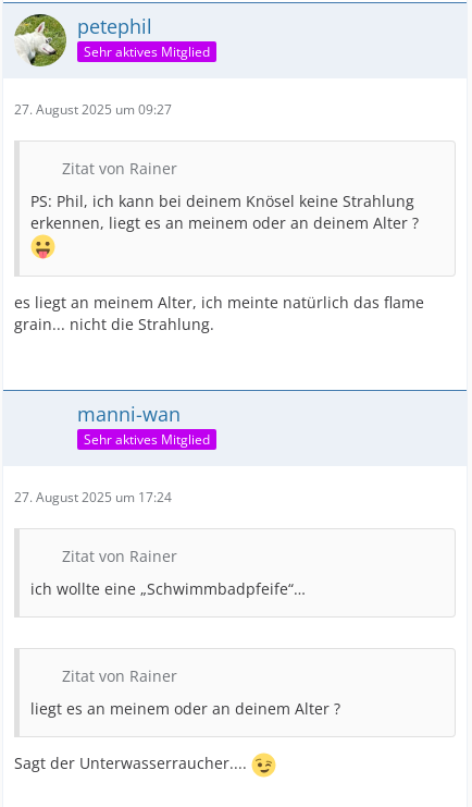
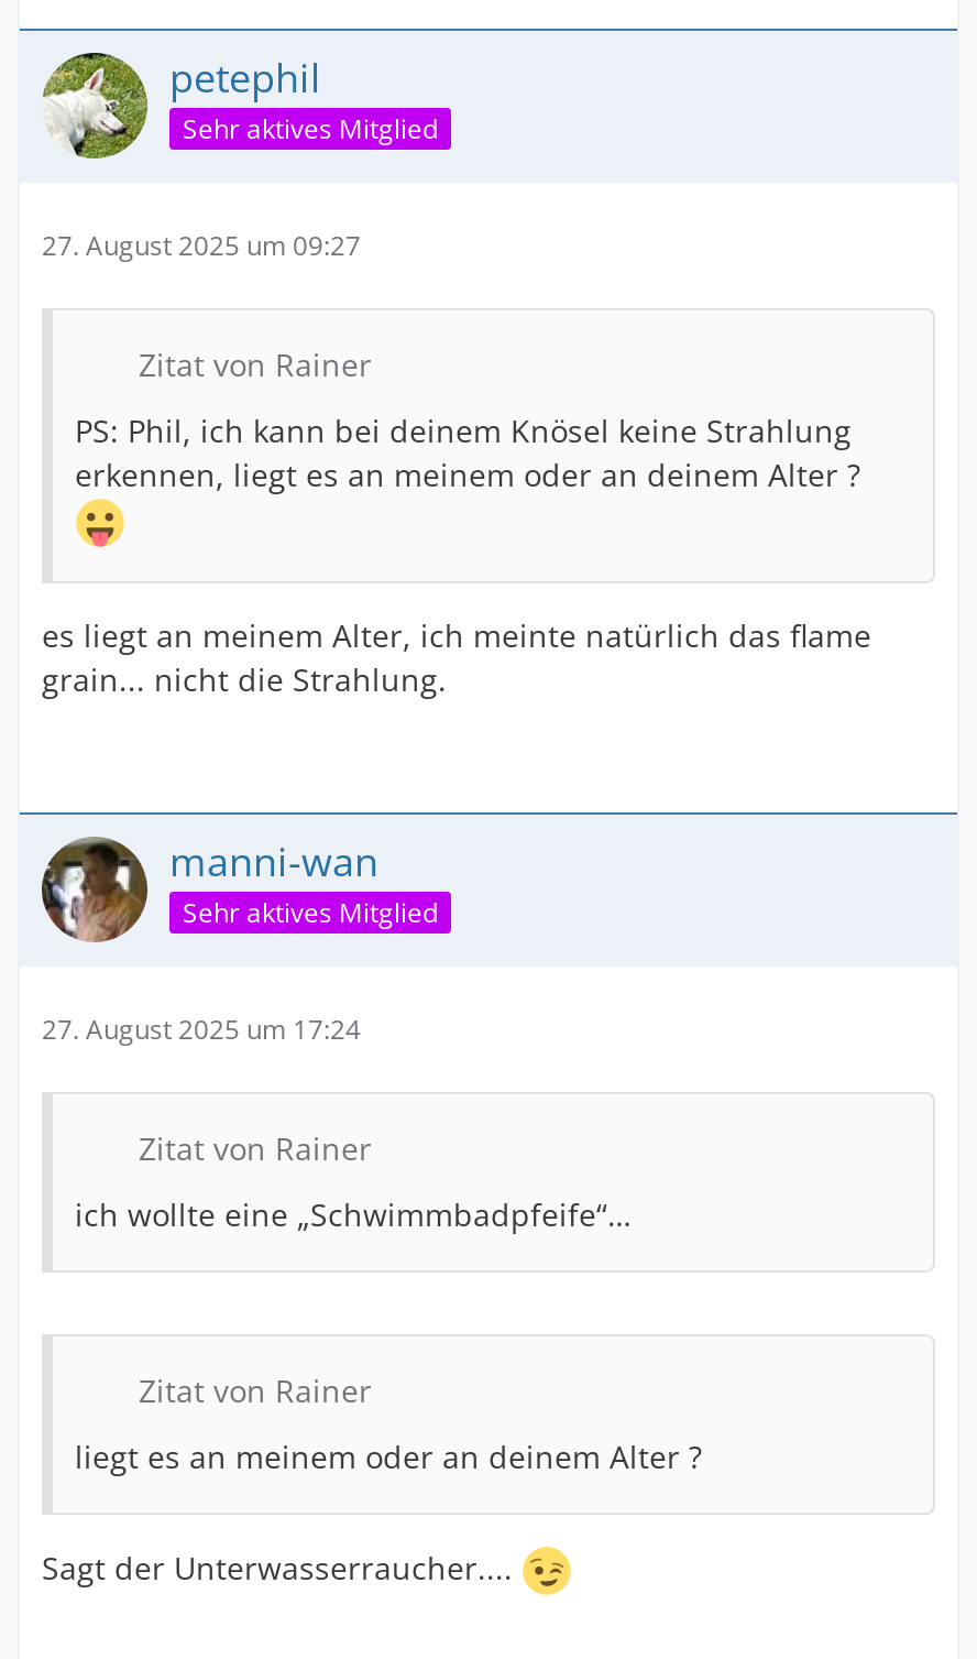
+ [image]
